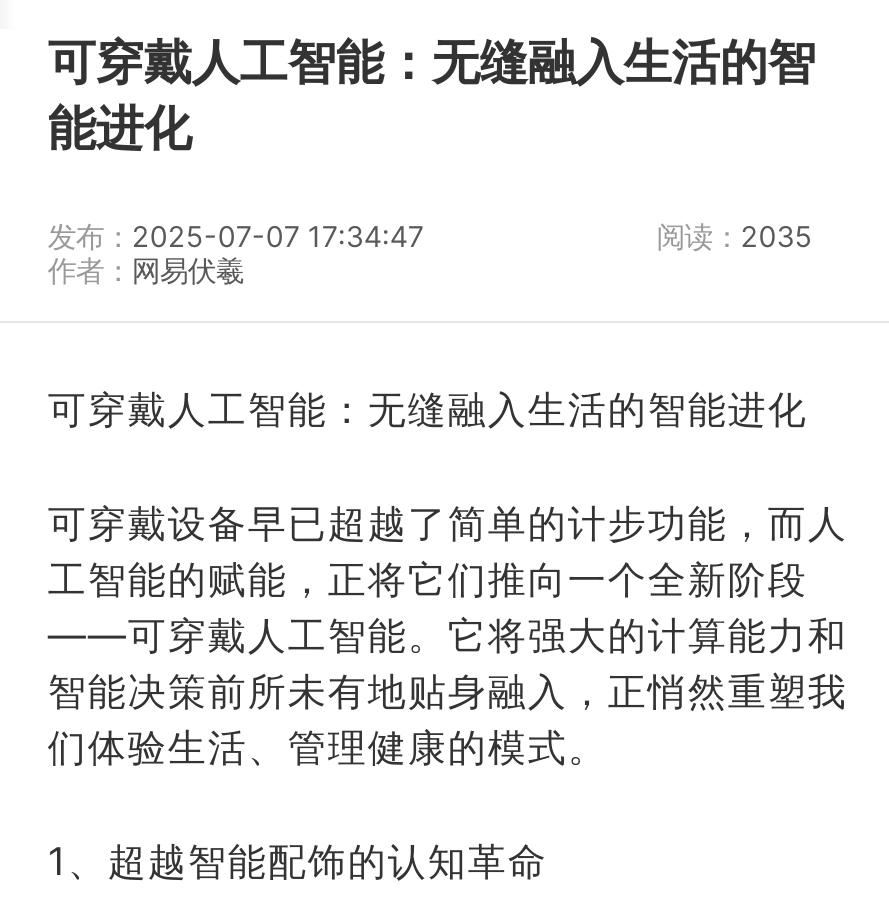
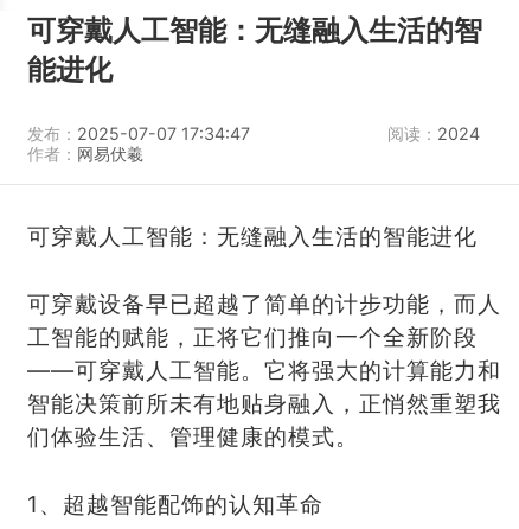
- 阅读：2035
+ 阅读：2024
